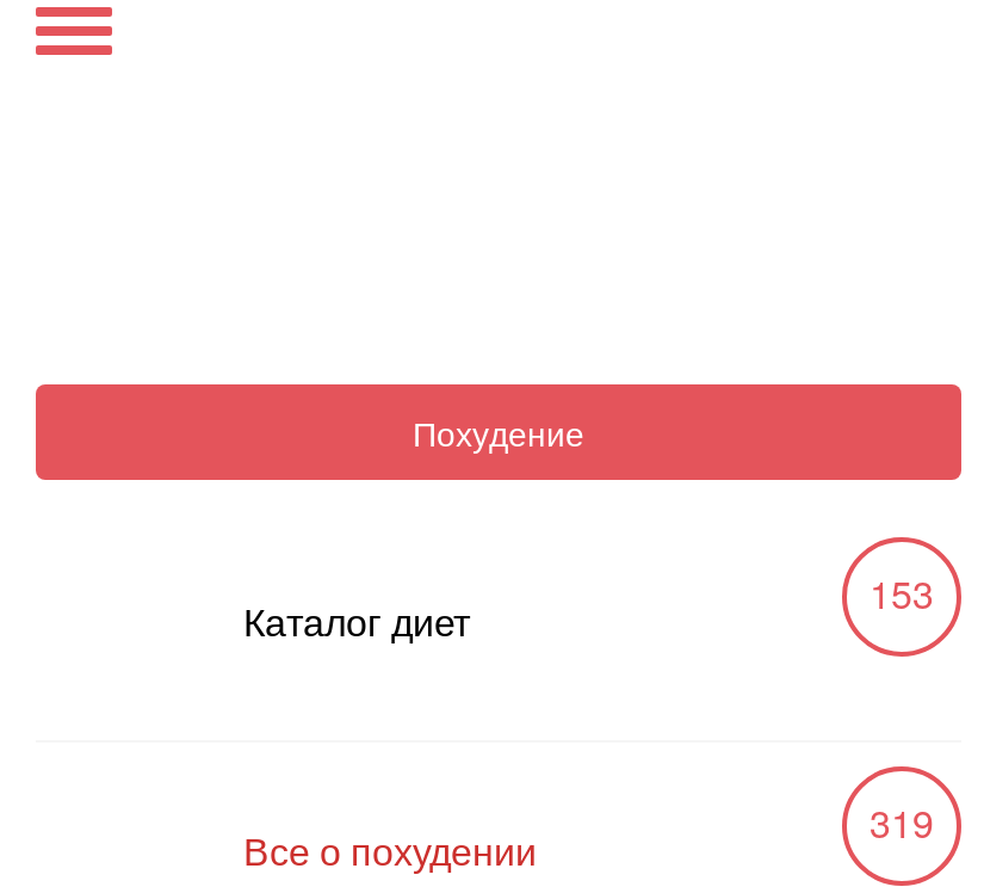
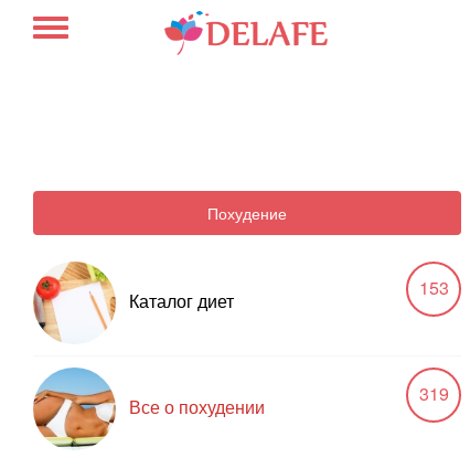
+ [image]

+ [image]

+ [image]
